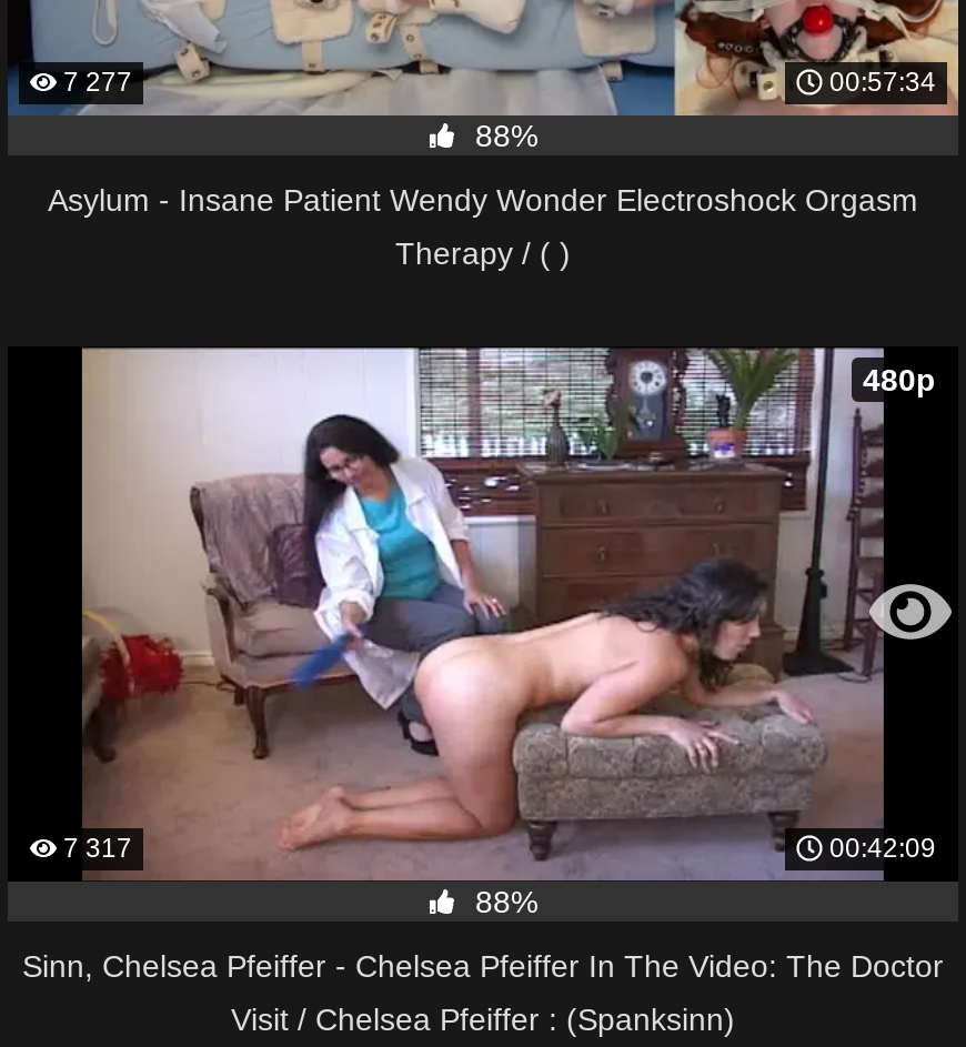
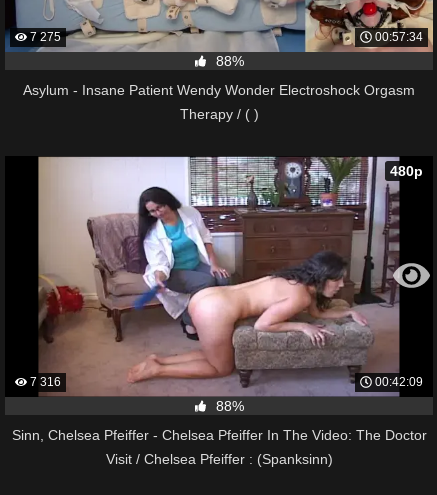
- 7 277
+ 7 275

- 7 317
+ 7 316
